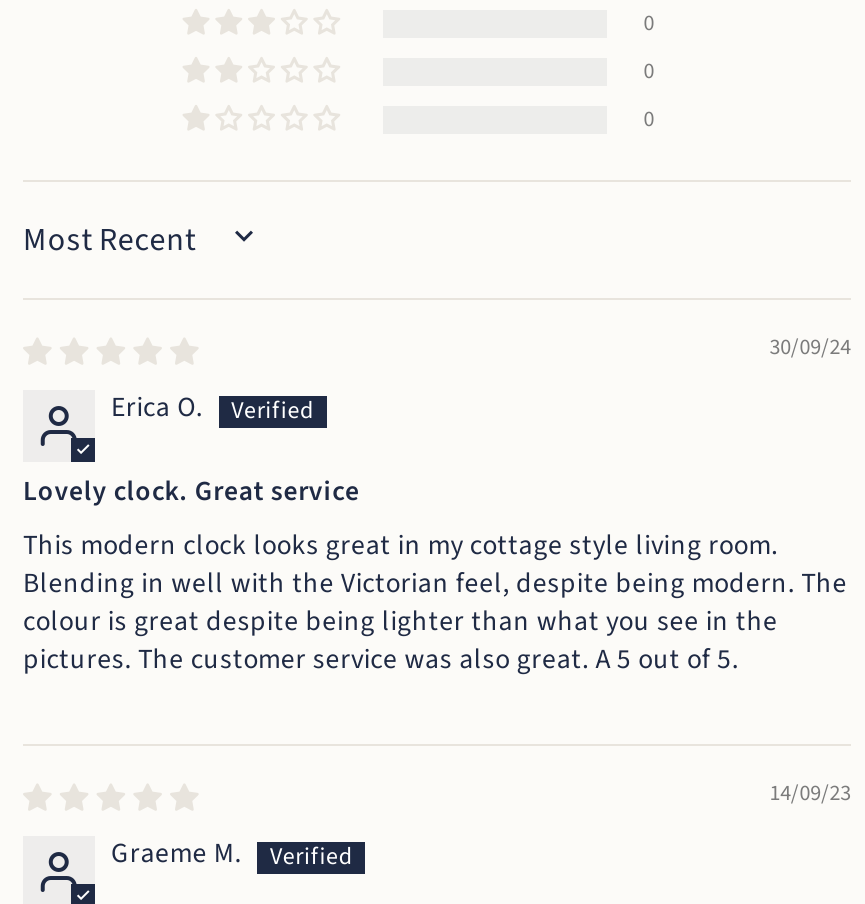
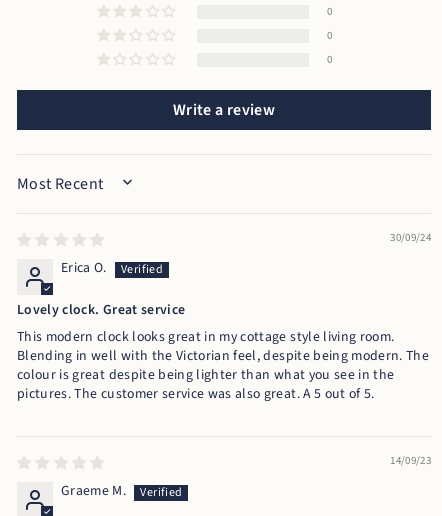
+ Write a review
